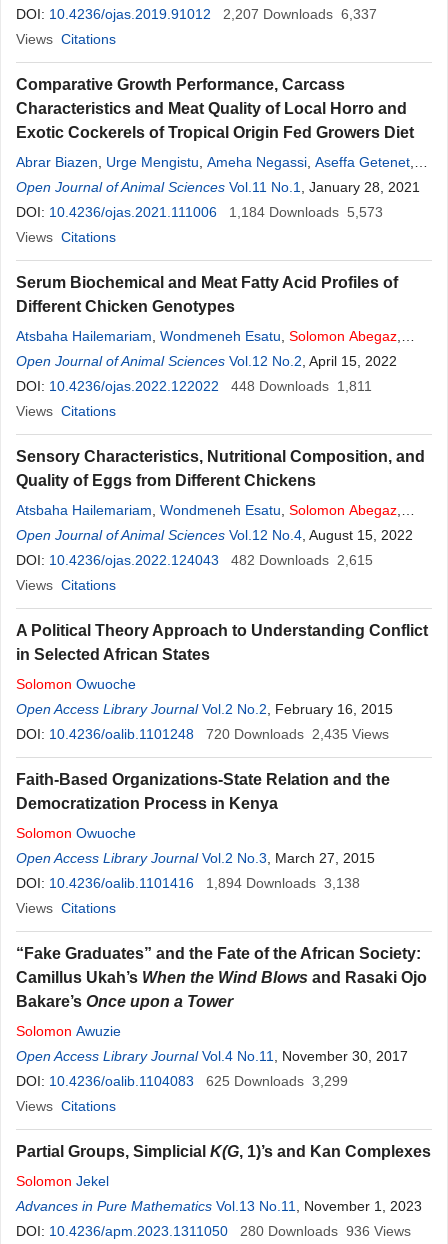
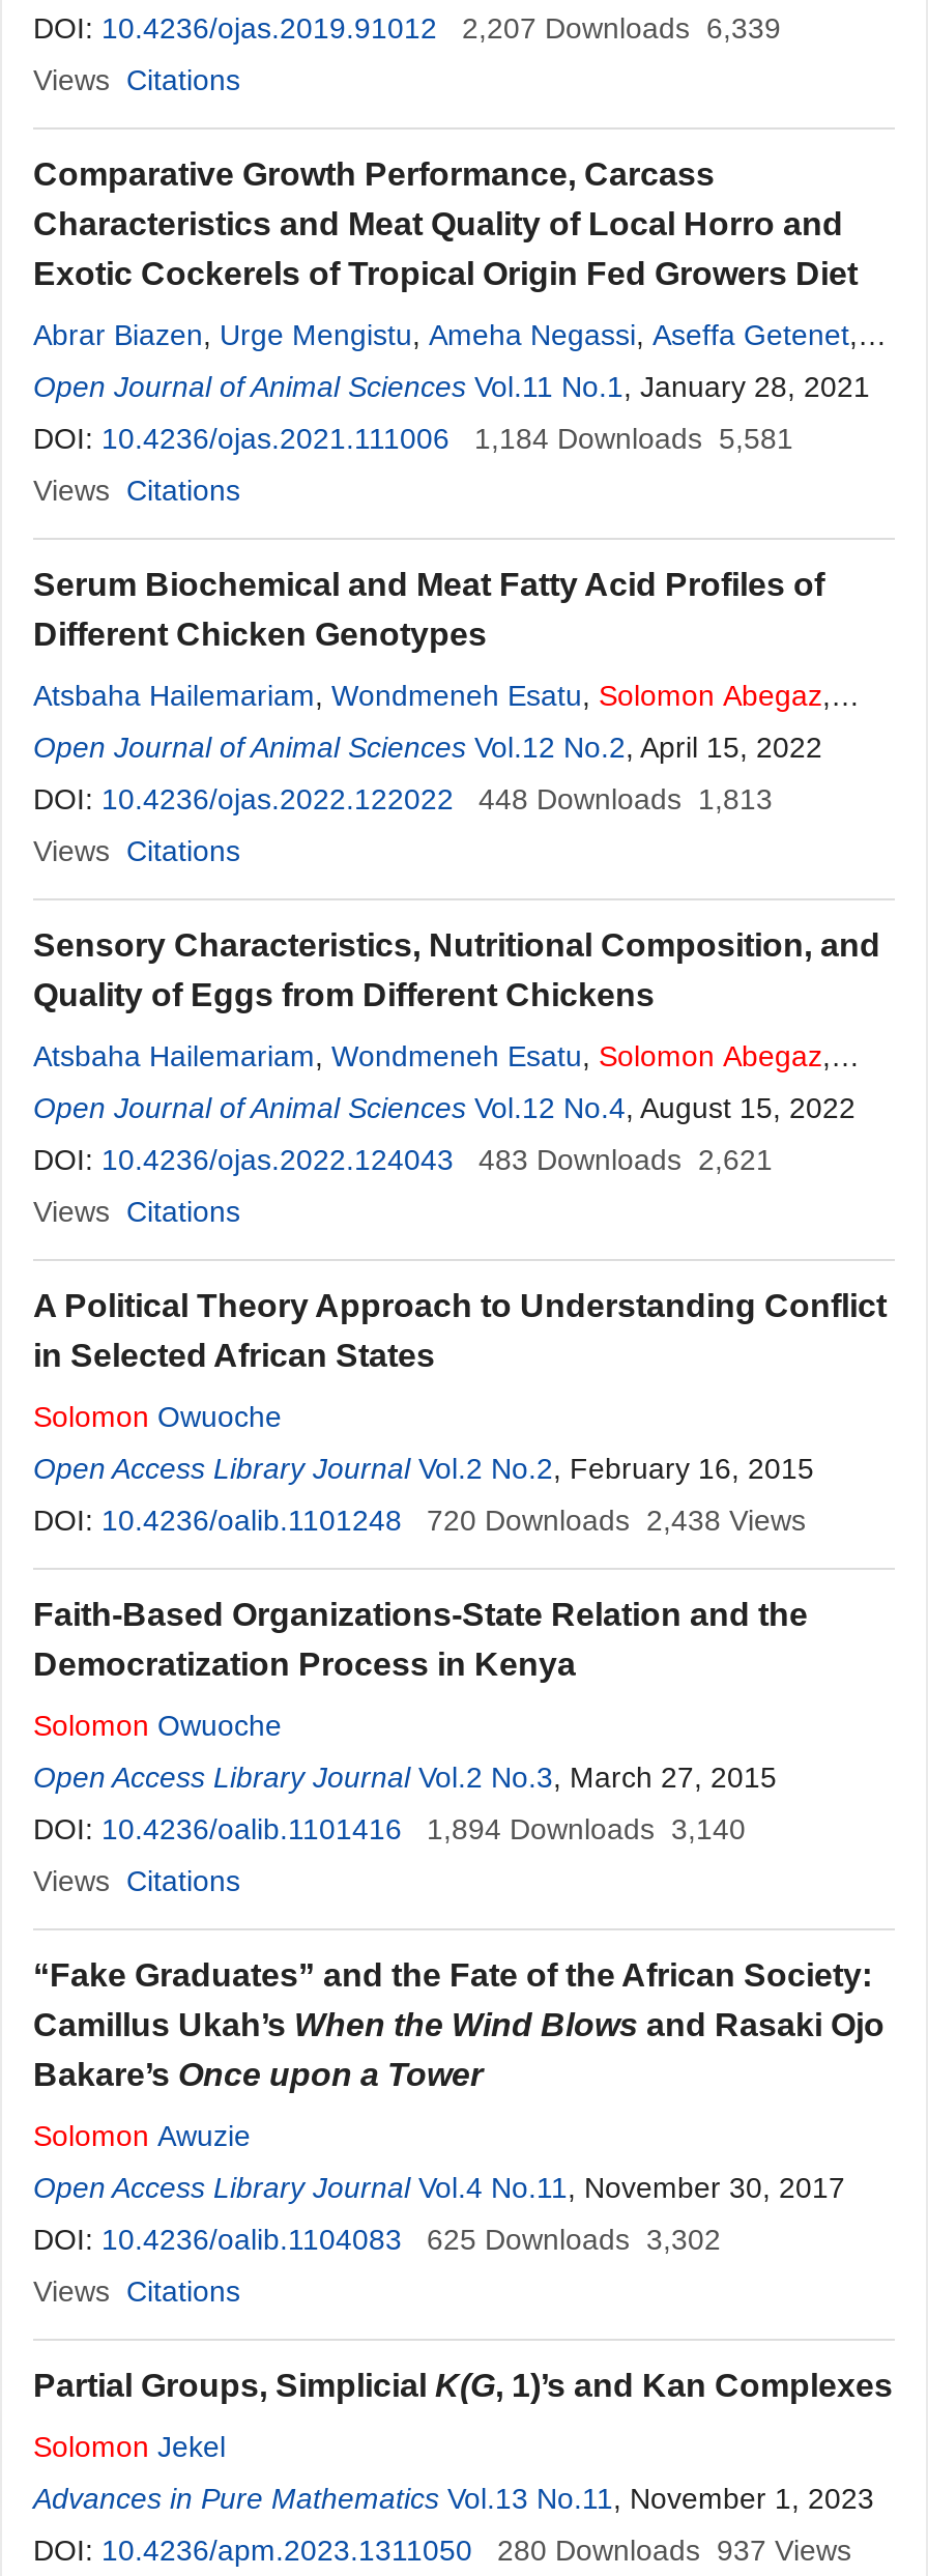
- DOI: 10.4236/ojas.2019.91012 2,207 Downloads 6,337
+ DOI: 10.4236/ojas.2019.91012 2,207 Downloads 6,339

- DOI: 10.4236/ojas.2021.111006 1,184 Downloads 5,573
+ DOI: 10.4236/ojas.2021.111006 1,184 Downloads 5,581

- DOI: 10.4236/ojas.2022.122022 448 Downloads 1,811
+ DOI: 10.4236/ojas.2022.122022 448 Downloads 1,813

- DOI: 10.4236/ojas.2022.124043 482 Downloads 2,615
+ DOI: 10.4236/ojas.2022.124043 483 Downloads 2,621

- 720 Downloads 2,435 Views
+ 720 Downloads 2,438 Views

- DOI: 10.4236/oalib.1101416 1,894 Downloads 3,138
+ DOI: 10.4236/oalib.1101416 1,894 Downloads 3,140

- DOI: 10.4236/oalib.1104083 625 Downloads 3,299
+ DOI: 10.4236/oalib.1104083 625 Downloads 3,302

- 280 Downloads 936 Views
+ 280 Downloads 937 Views
